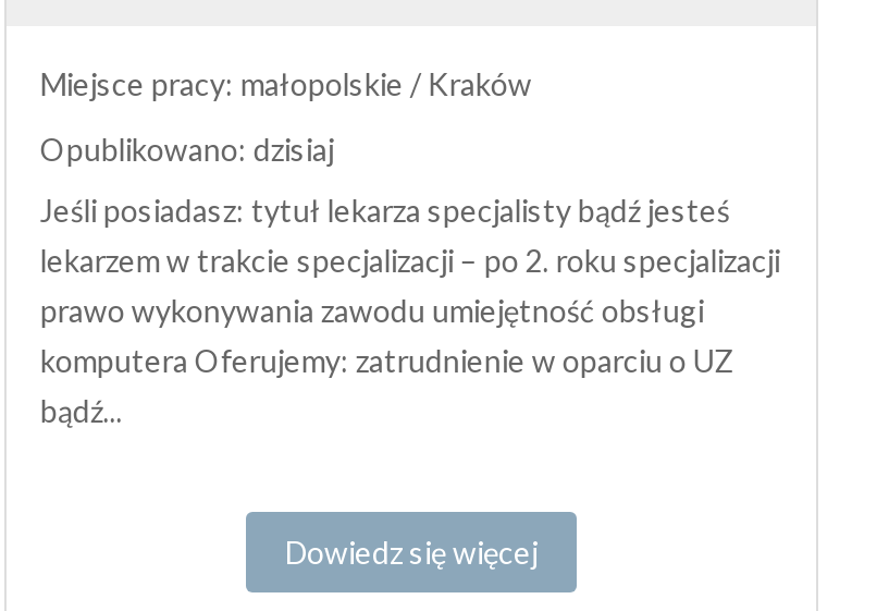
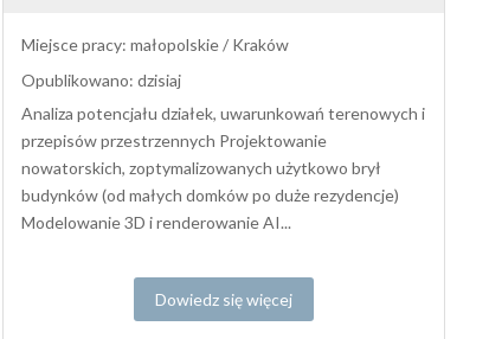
- Jeśli posiadasz: tytuł lekarza specjalisty bądź jesteś
- lekarzem w trakcie specjalizacji – po 2. roku specjalizacji
- prawo wykonywania zawodu umiejętność obsługi
- komputera Oferujemy: zatrudnienie w oparciu o UZ
- bądź...
+ Analiza potencjału działek, uwarunkowań terenowych i
+ przepisów przestrzennych Projektowanie
+ nowatorskich, zoptymalizowanych użytkowo brył
+ budynków (od małych domków po duże rezydencje)
+ Modelowanie 3D i renderowanie AI...
